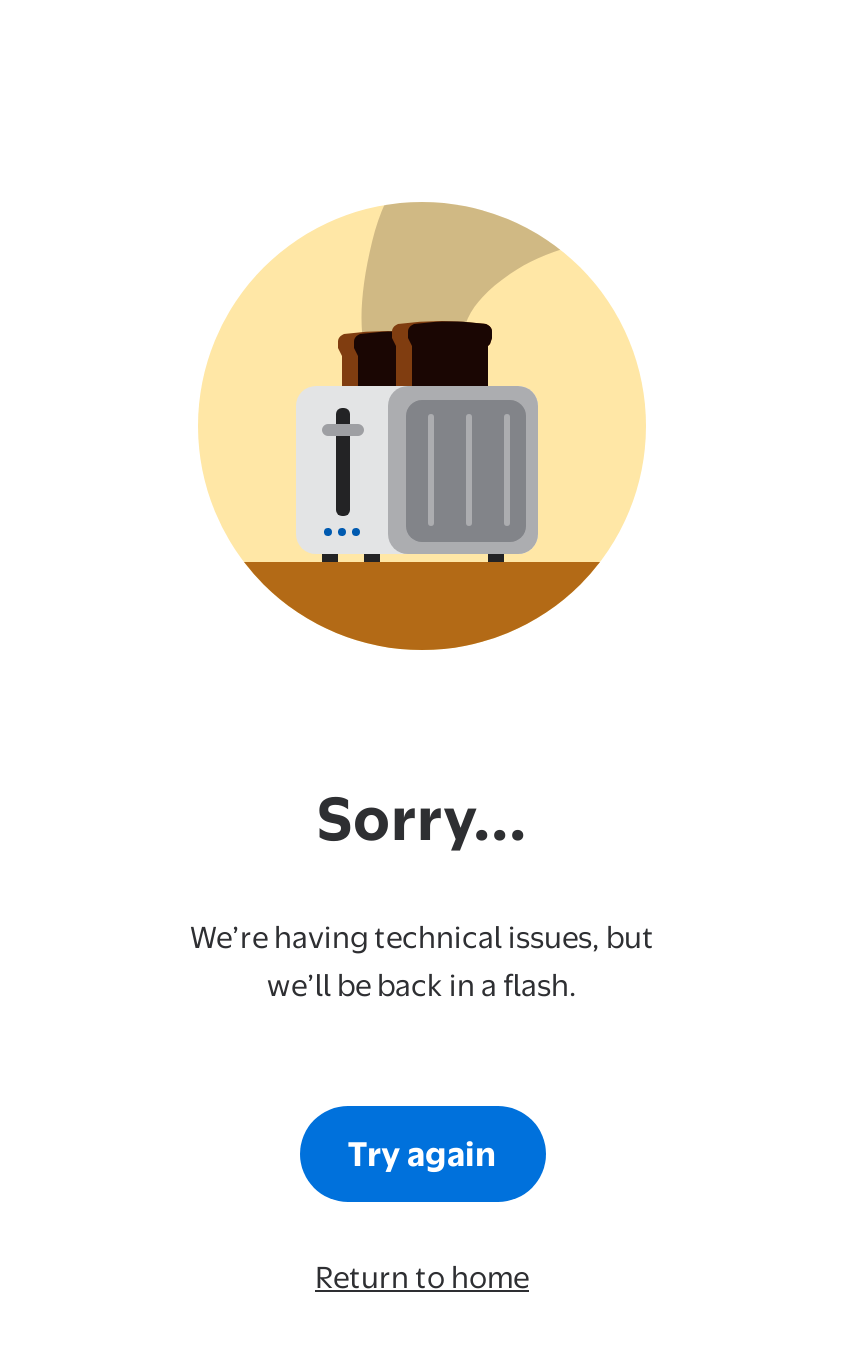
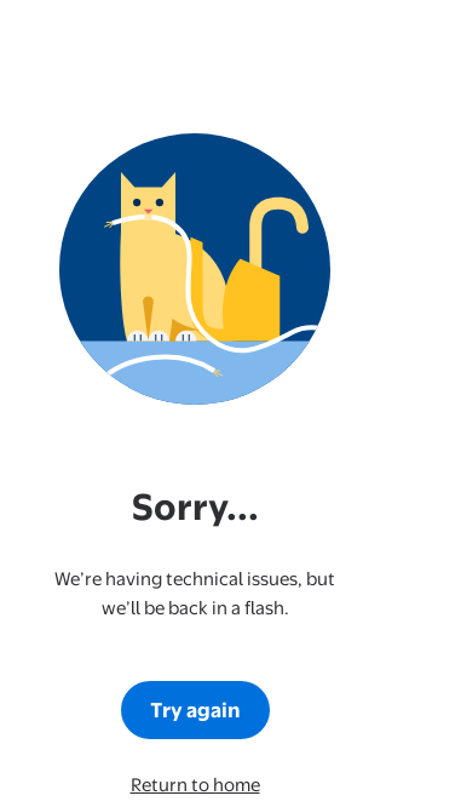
- [image]
+ [image]
